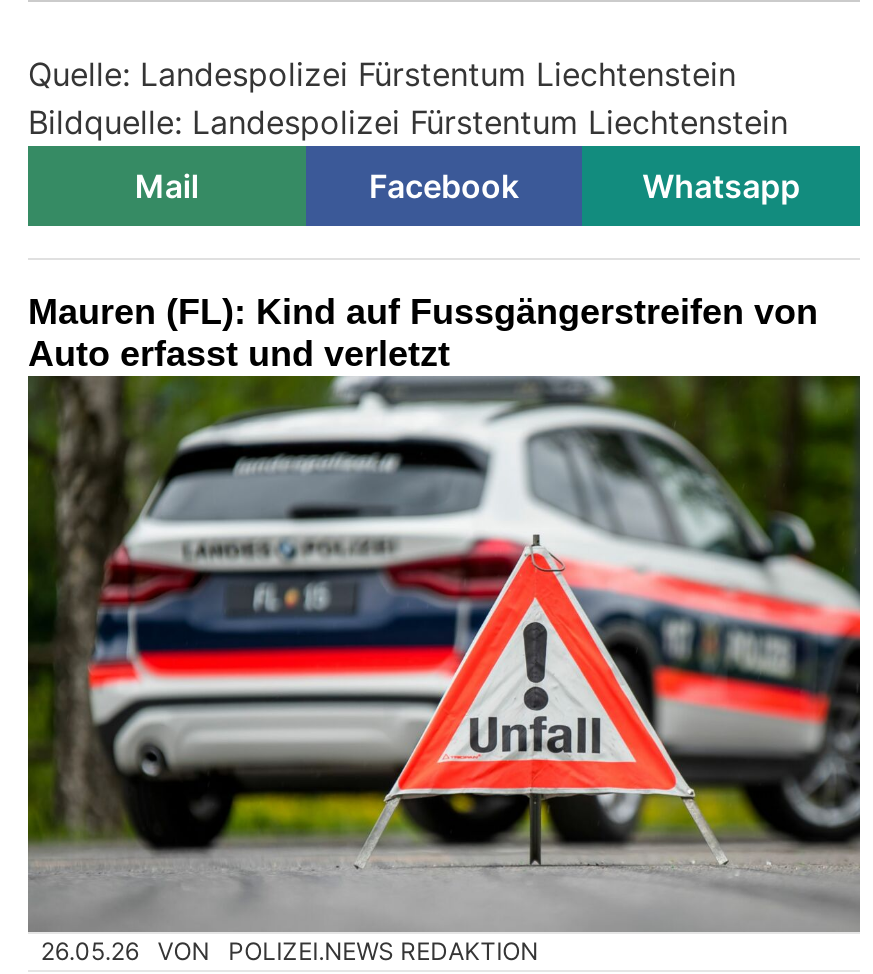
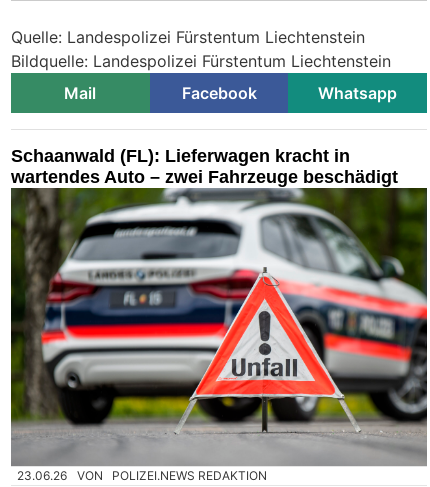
- Mauren (FL): Kind auf Fussgängerstreifen von
- Auto erfasst und verletzt
+ Schaanwald (FL): Lieferwagen kracht in
+ wartendes Auto – zwei Fahrzeuge beschädigt

- 26.05.26 VON POLIZEI.NEWS REDAKTION
+ 23.06.26 VON POLIZEI.NEWS REDAKTION
